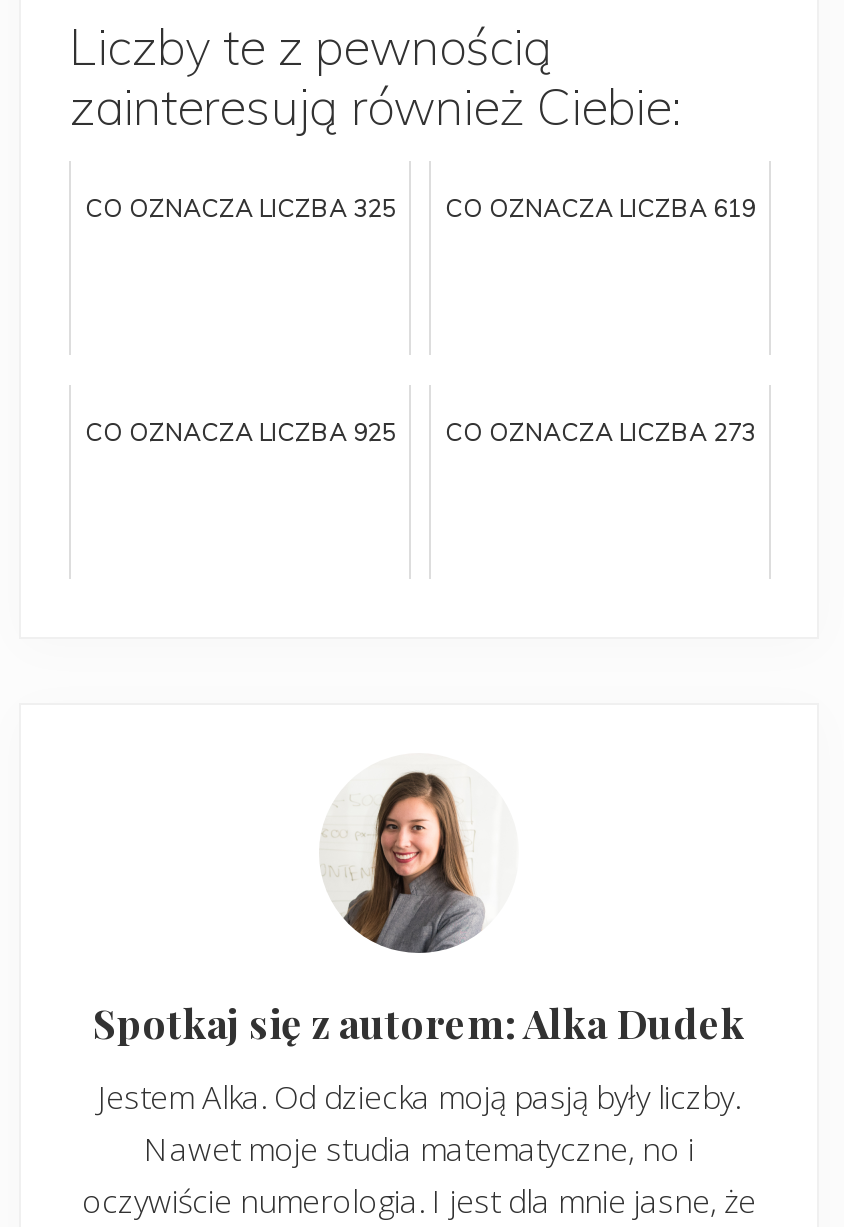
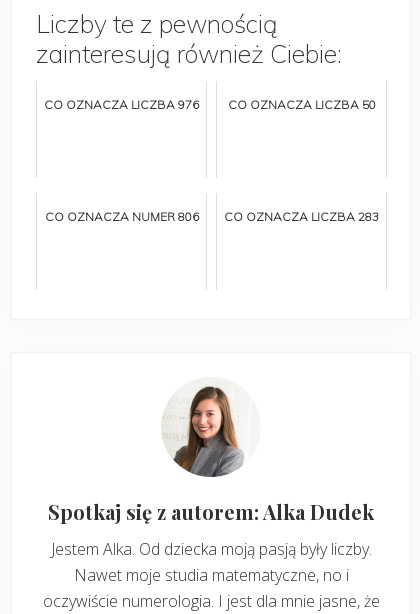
- CO OZNACZA LICZBA 325
+ CO OZNACZA LICZBA 976

- CO OZNACZA LICZBA 619
+ CO OZNACZA LICZBA 50

- CO OZNACZA LICZBA 925
+ CO OZNACZA NUMER 806

- CO OZNACZA LICZBA 273
+ CO OZNACZA LICZBA 283
